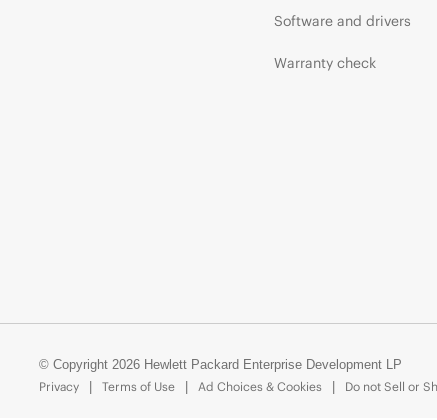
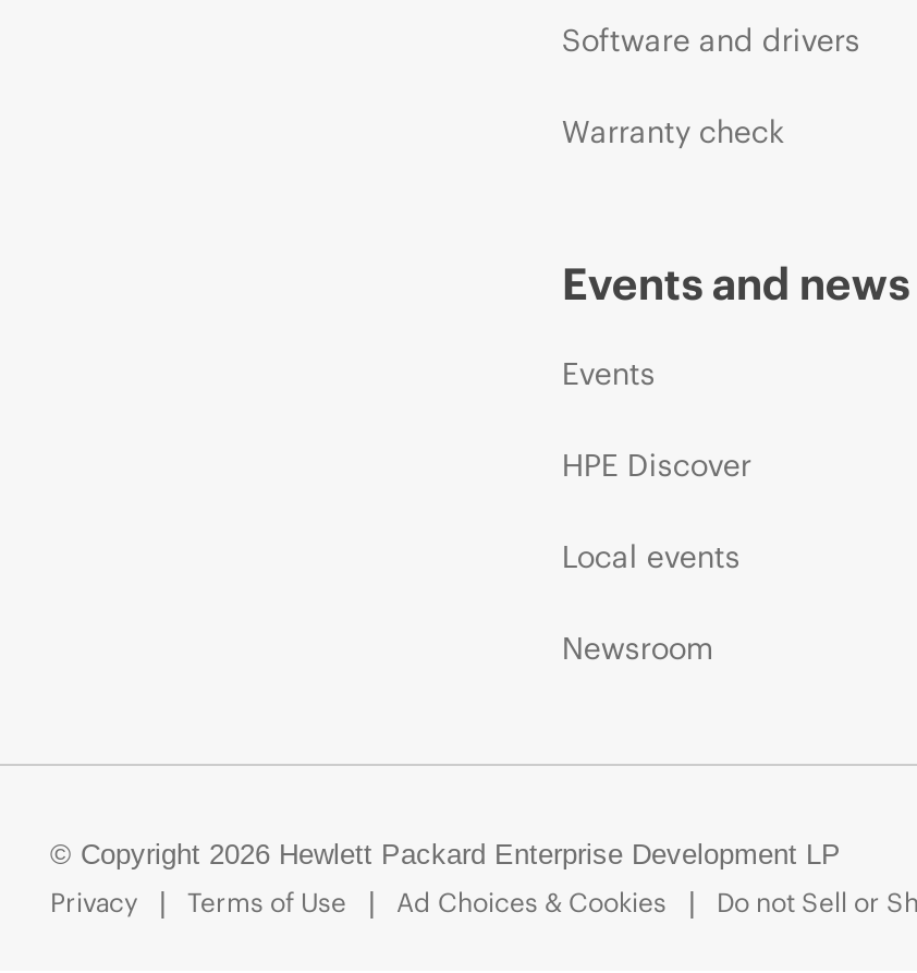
+ Events and news
+ Events
+ HPE Discover
+ Local events
+ Newsroom
